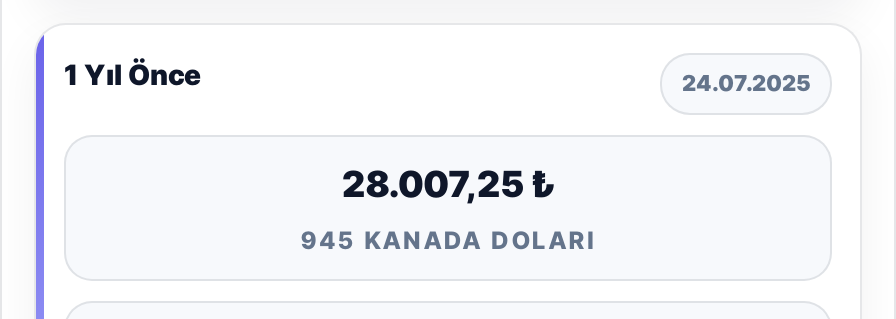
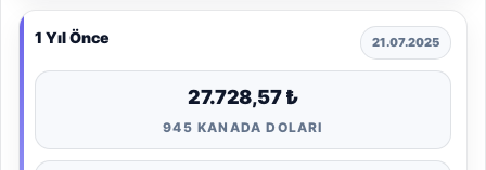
- 24.07.2025
+ 21.07.2025

- 28.007,25 ₺
+ 27.728,57 ₺
